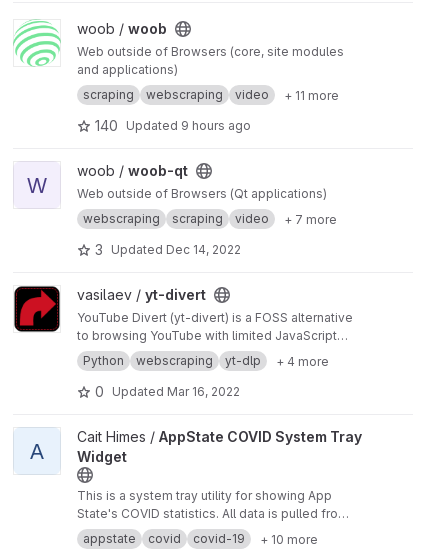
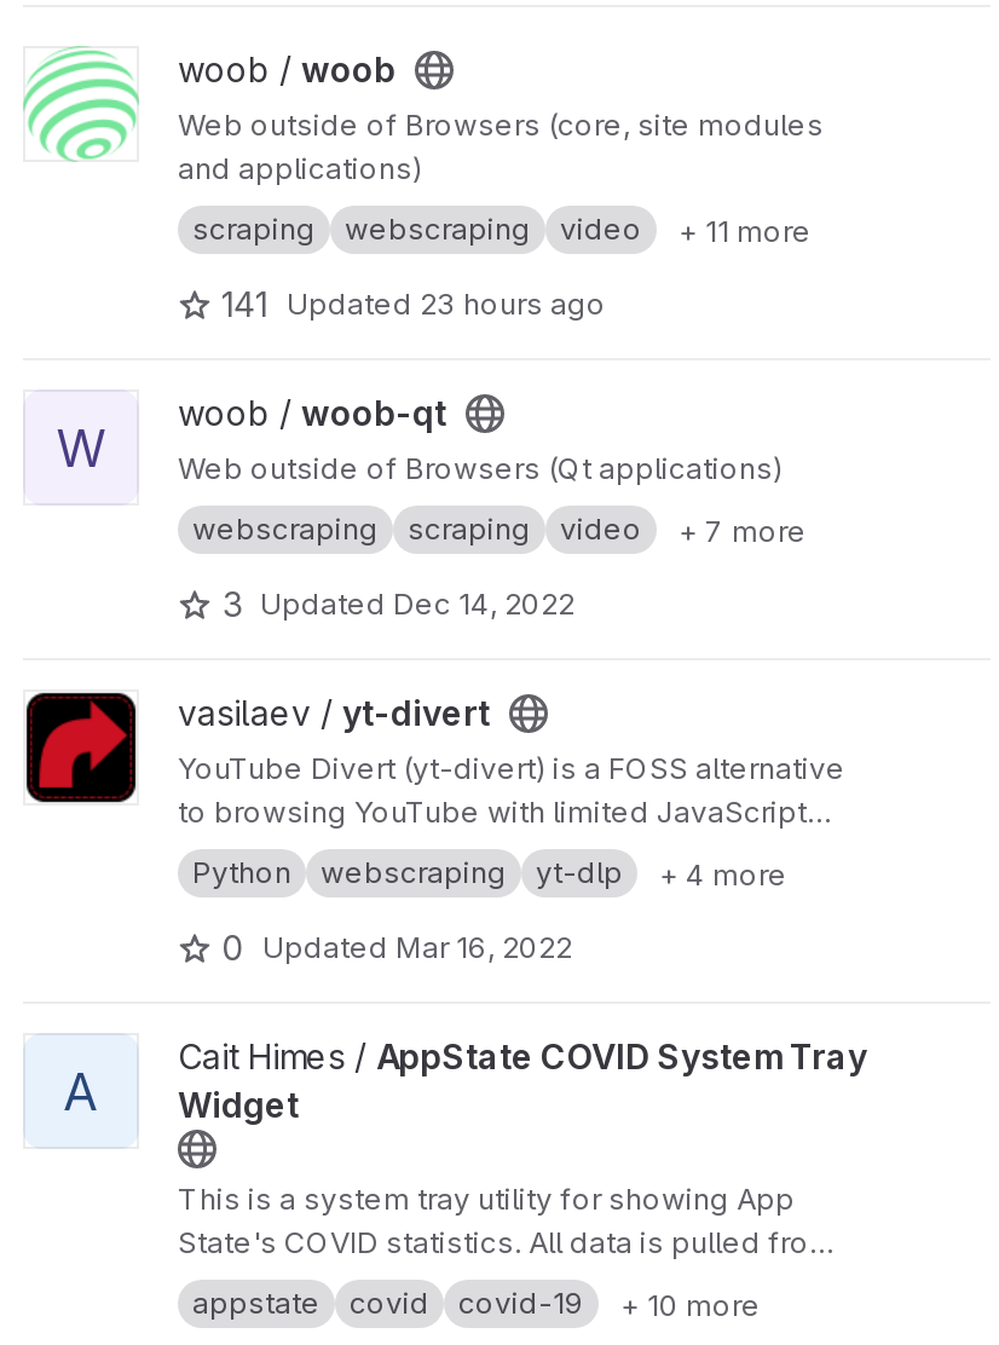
- 140 Updated 9 hours ago
+ 141 Updated 23 hours ago
